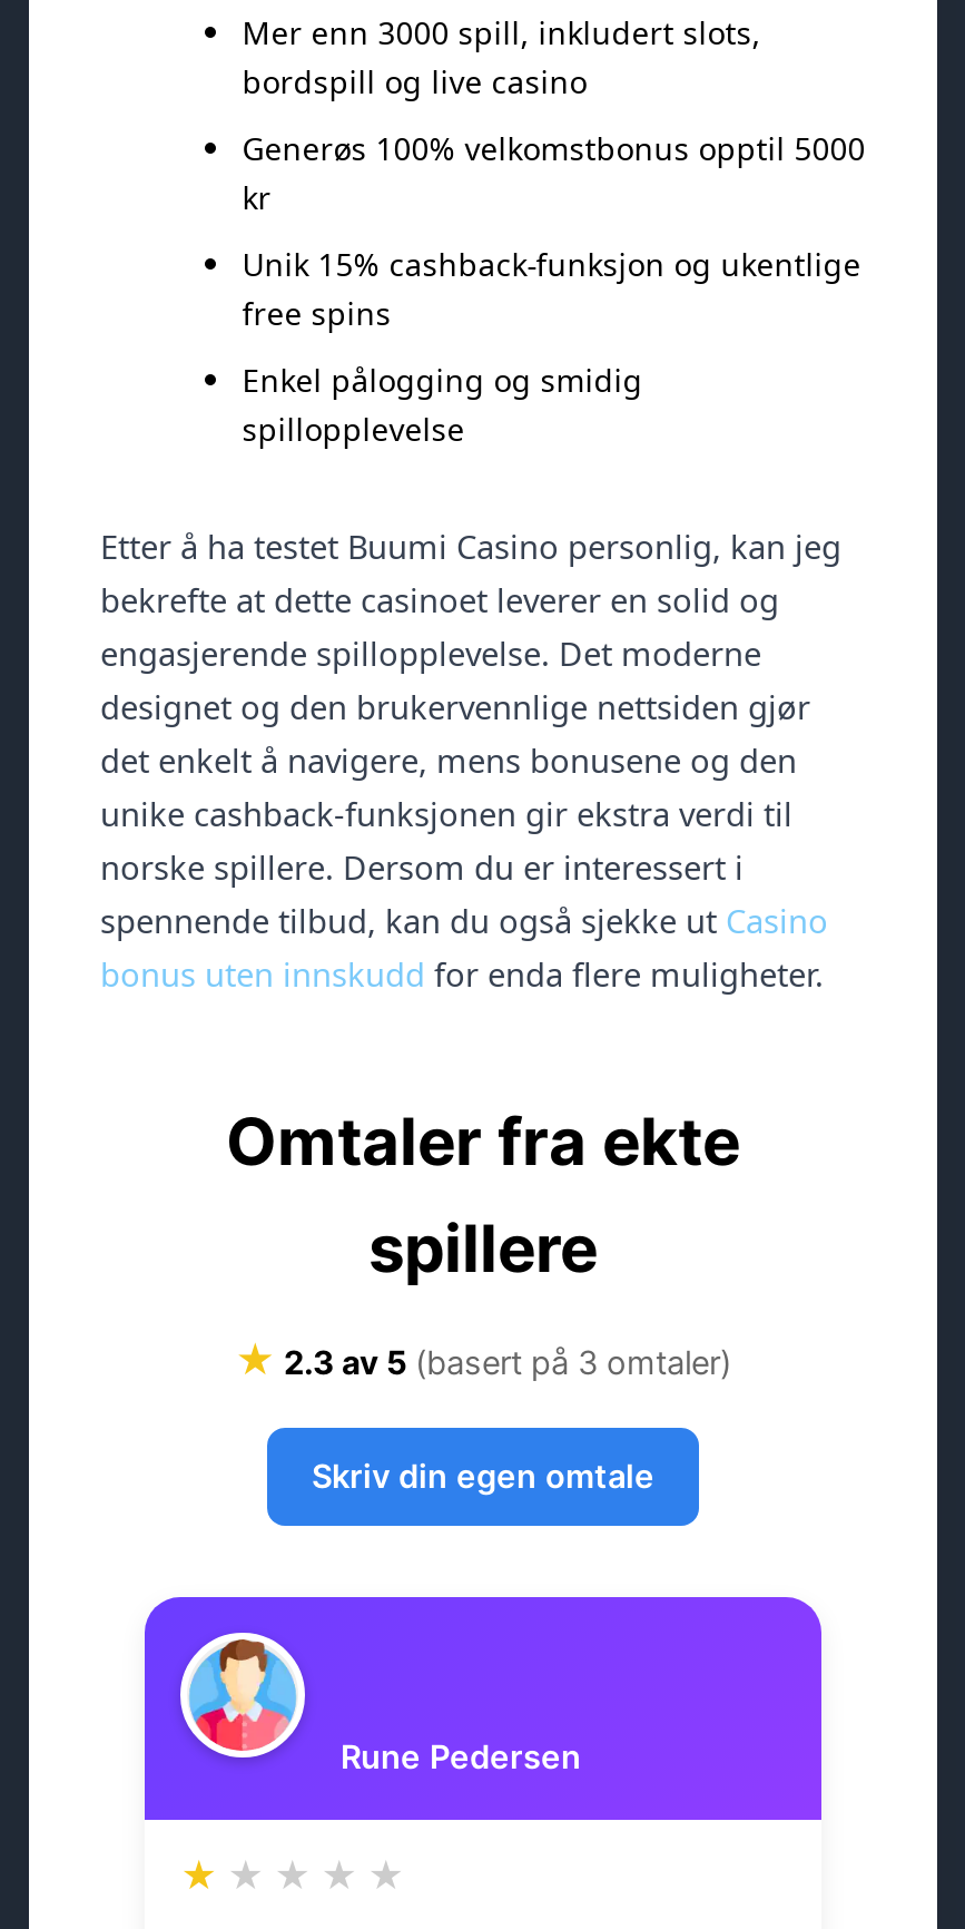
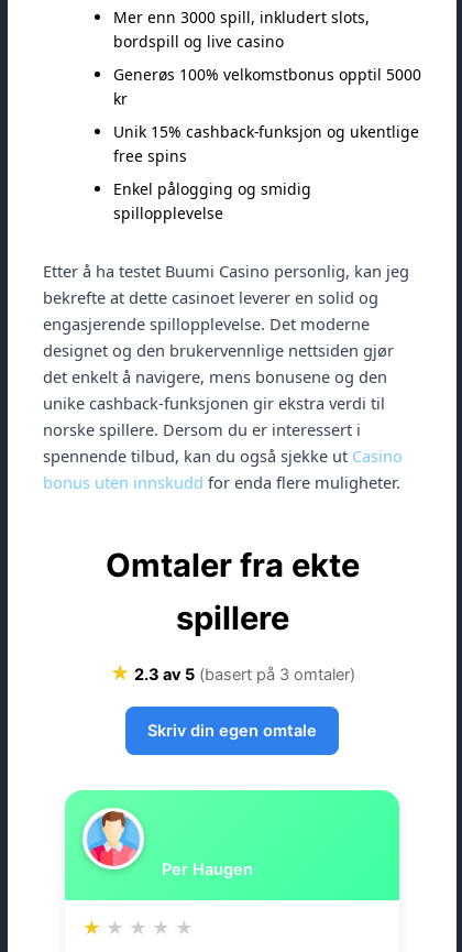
- [image]
- Rune Pedersen
+ [image]
+ Per Haugen
